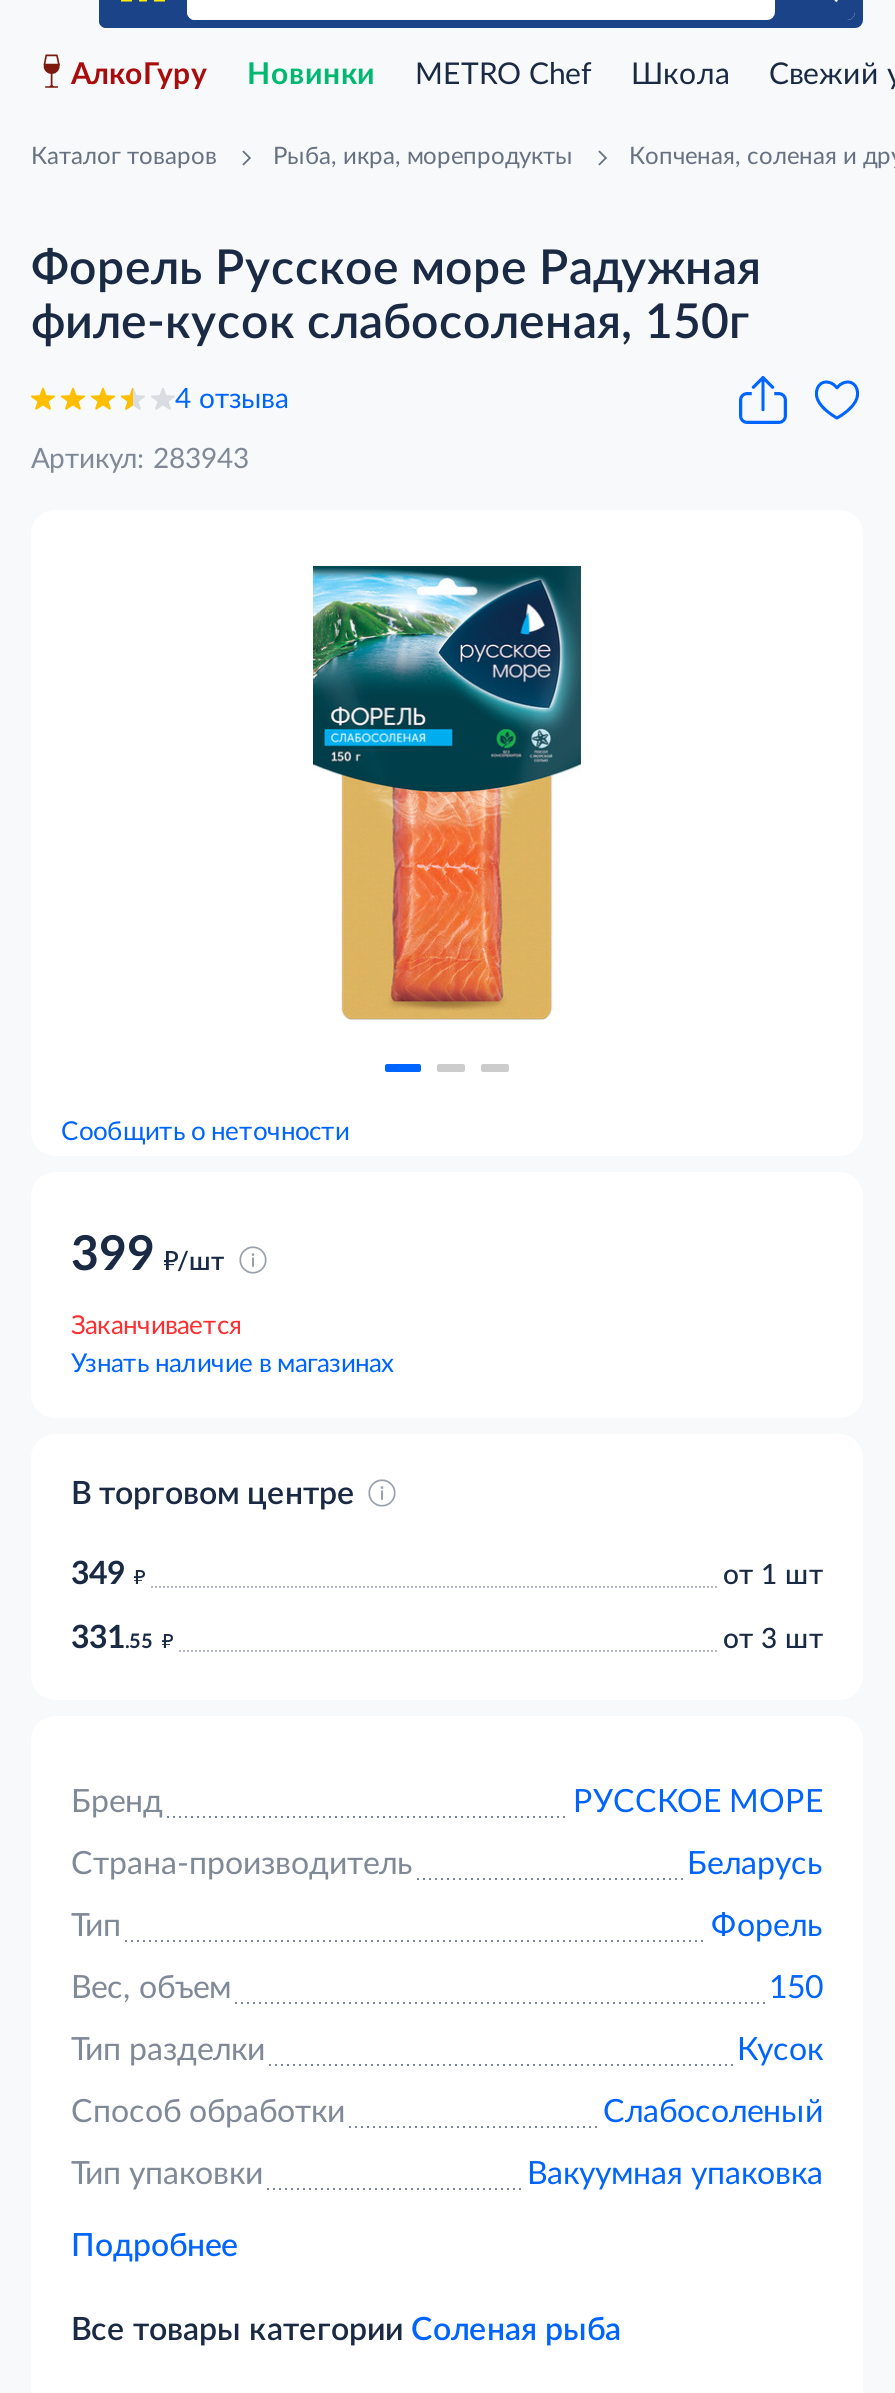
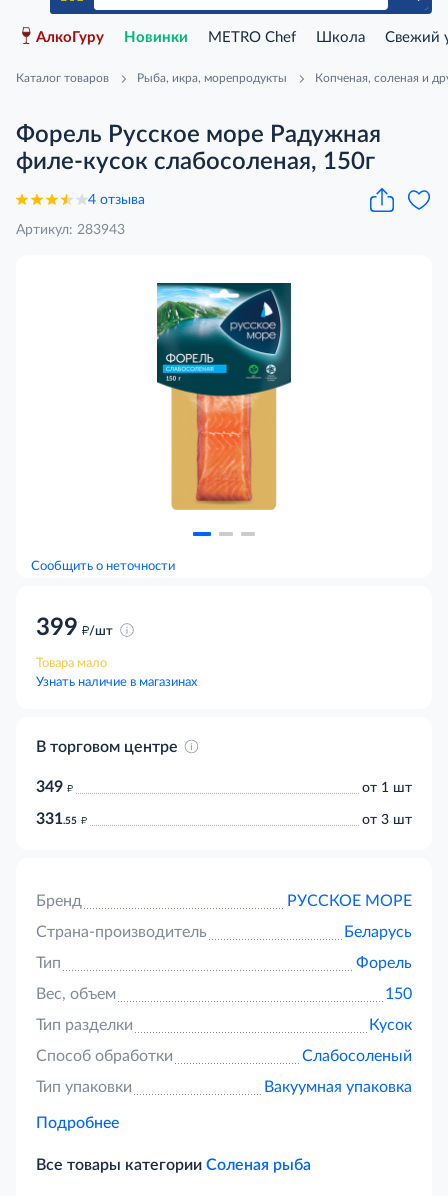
- Заканчивается
+ Товара мало
